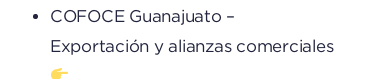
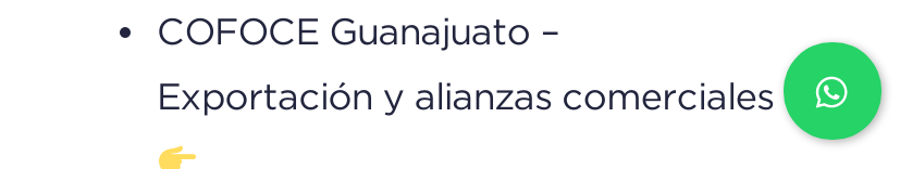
+ [image]
